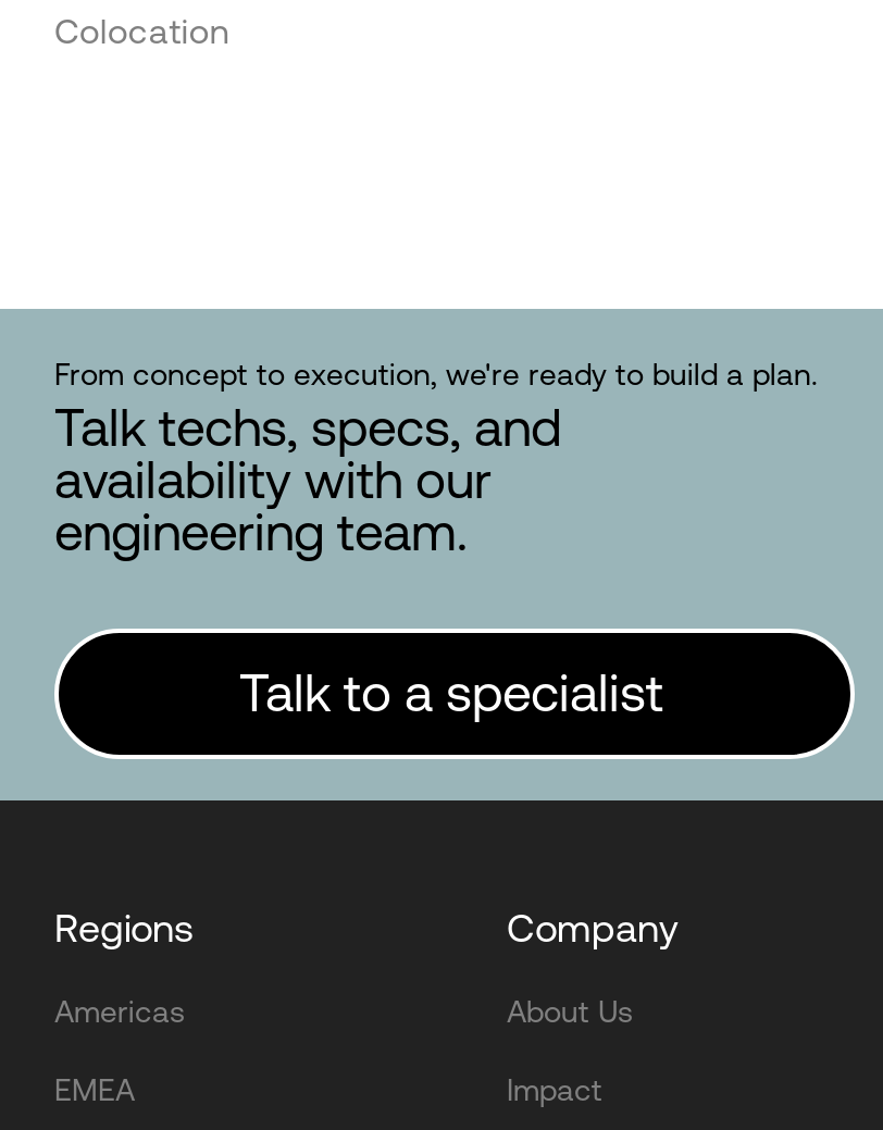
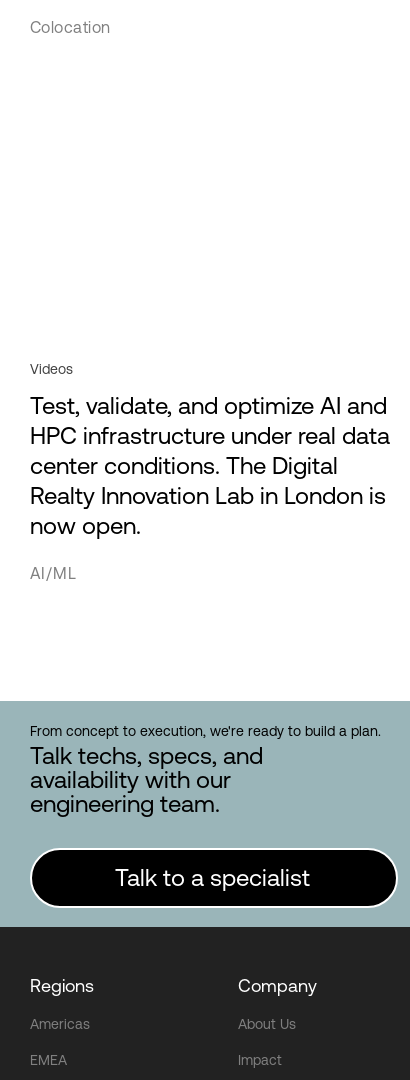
+ Videos
+ Test, validate, and optimize AI and
+ HPC infrastructure under real data
+ center conditions. The Digital
+ Realty Innovation Lab in London is
+ now open.
+ AI/ML
